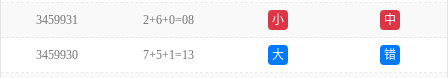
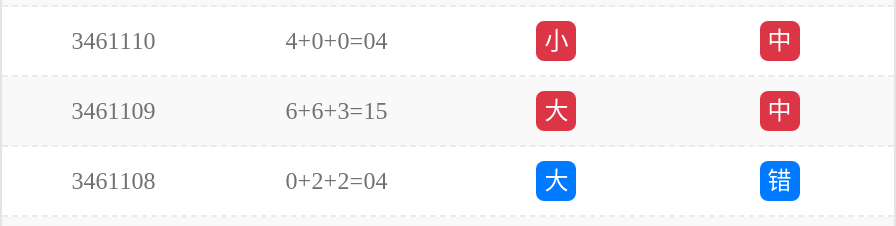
- 3459931
+ 3461110

- 2+6+0=08
+ 4+0+0=04

- 3459930
- 7+5+1=13
+ 3461109
+ 6+6+3=15
+ 大
+ 中
+ 3461108
+ 0+2+2=04
